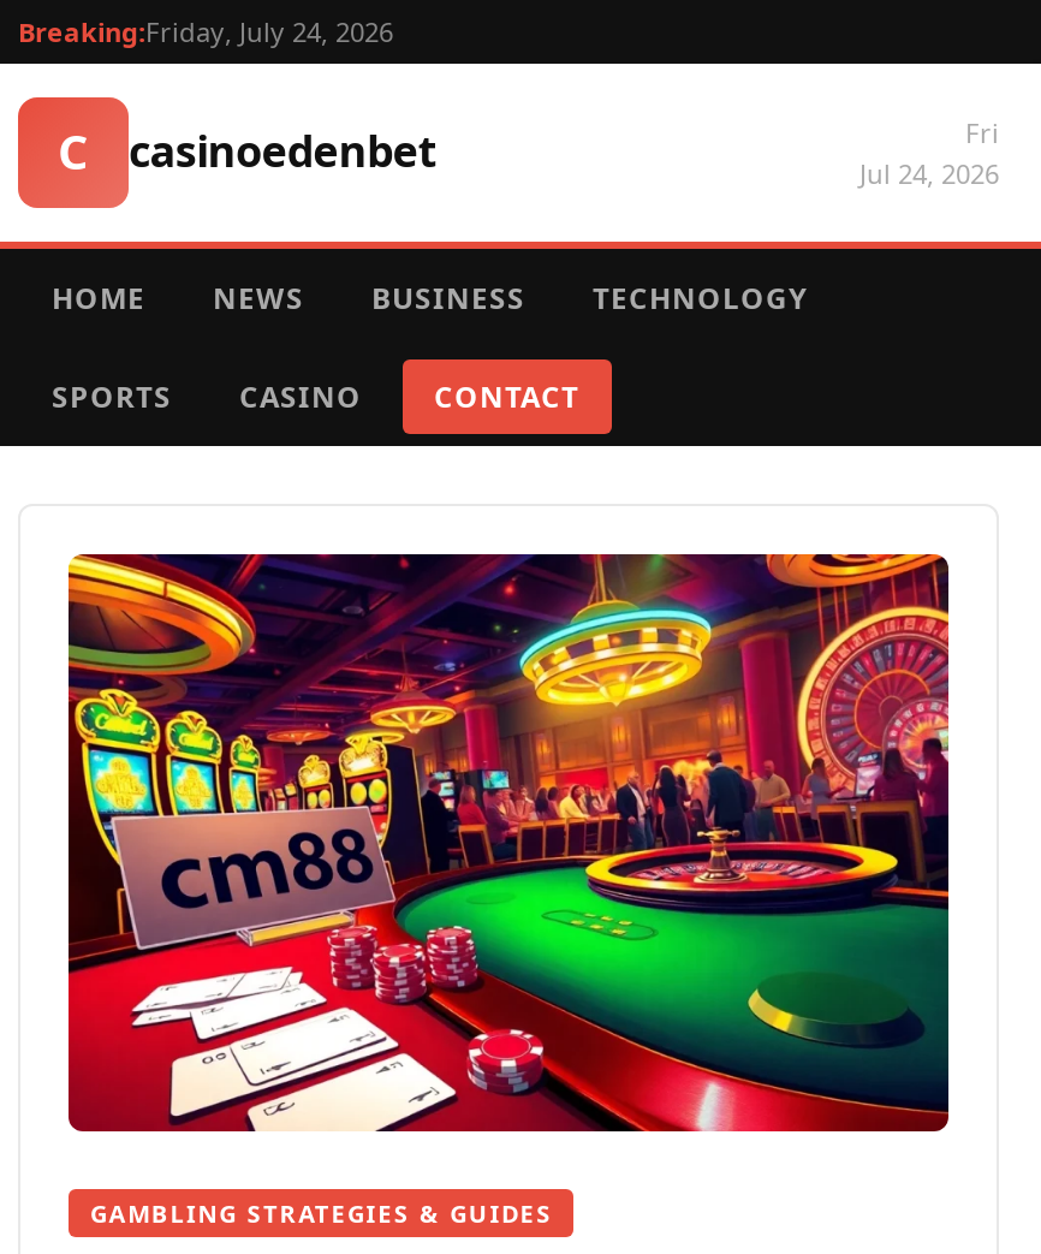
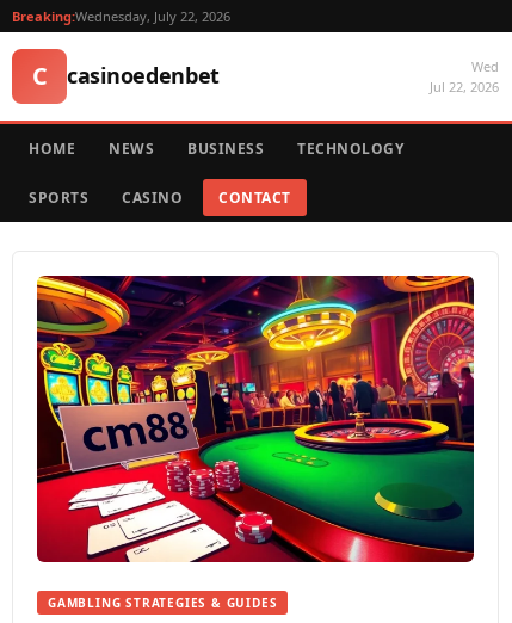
- Breaking:Friday, July 24, 2026
+ Breaking:Wednesday, July 22, 2026

- Fri
- Jul 24, 2026
+ Wed
+ Jul 22, 2026
